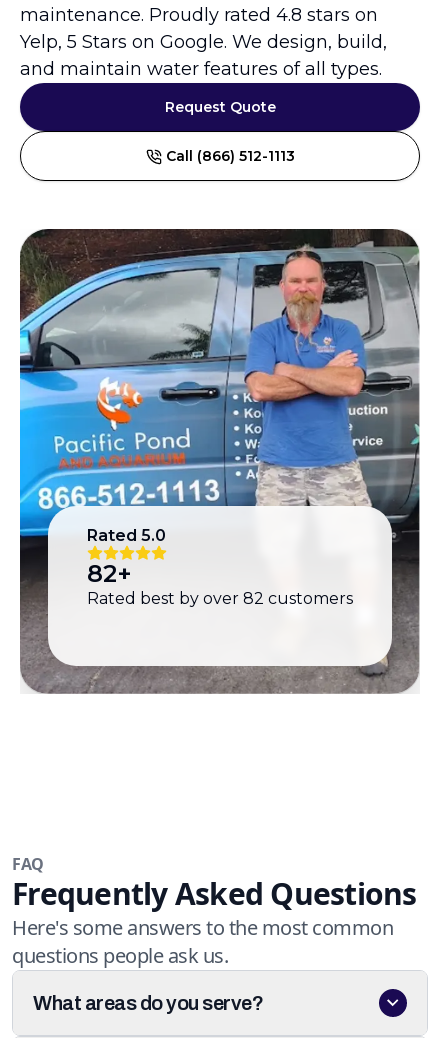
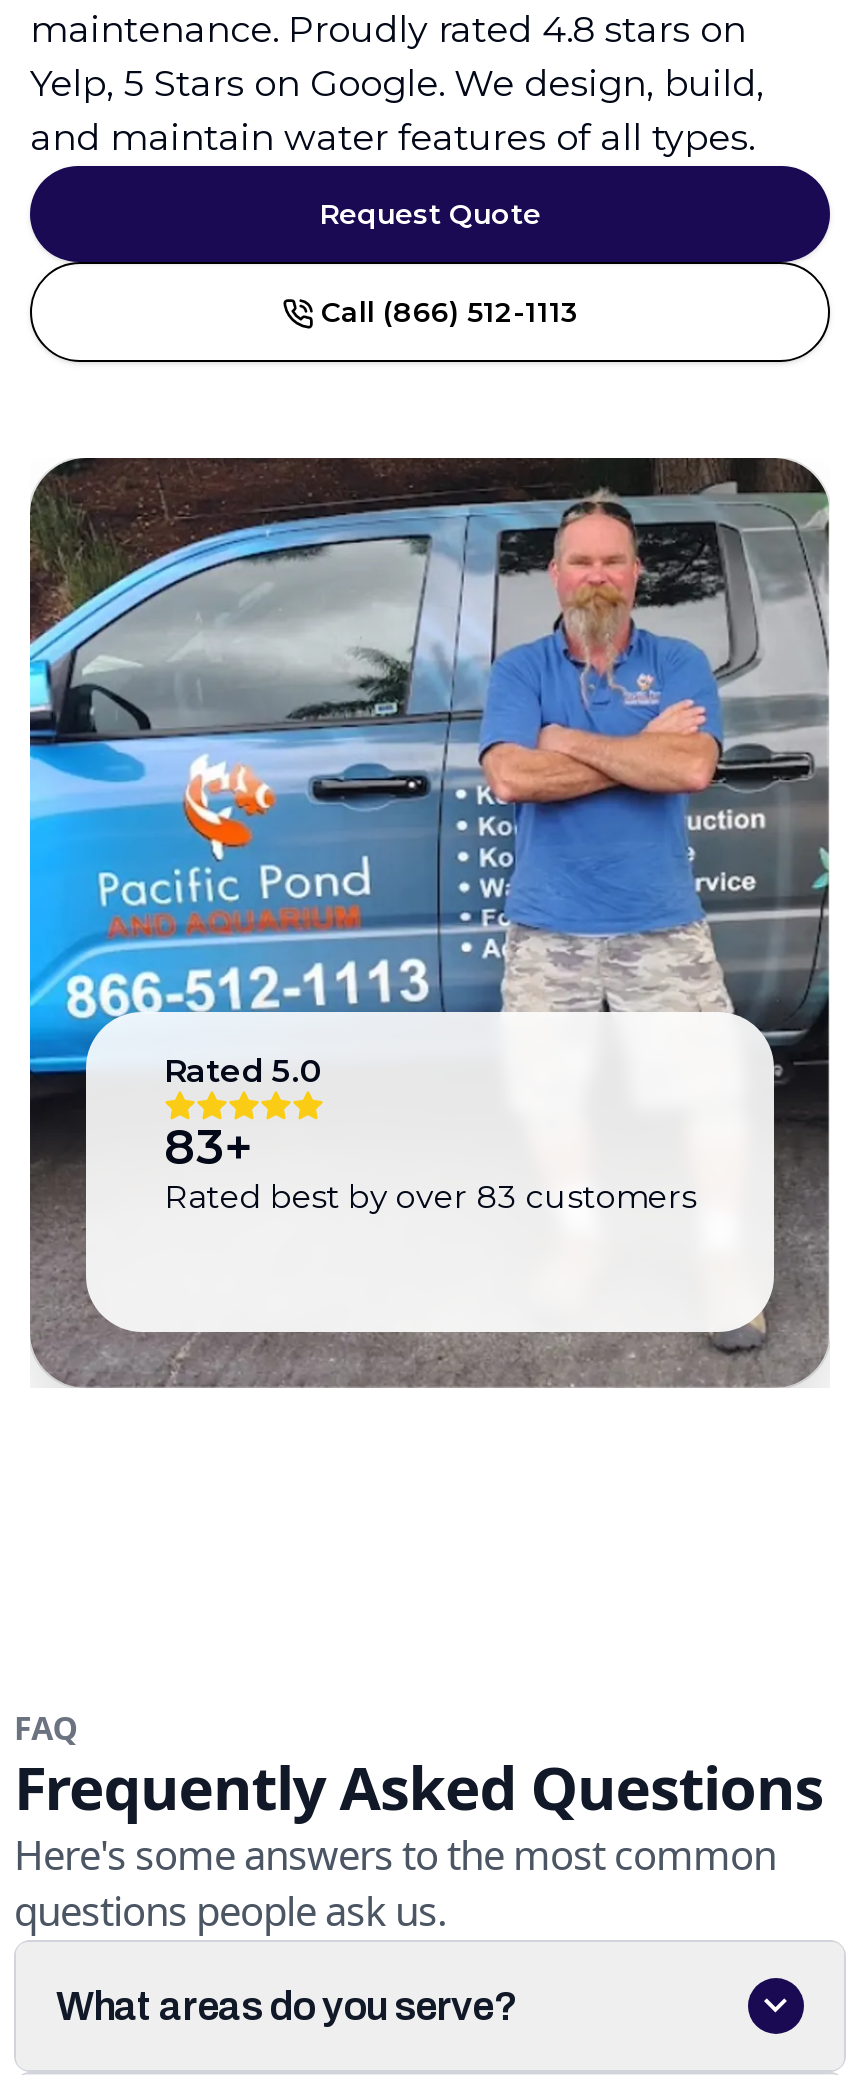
- 82+
+ 83+

- Rated best by over 82 customers
+ Rated best by over 83 customers
